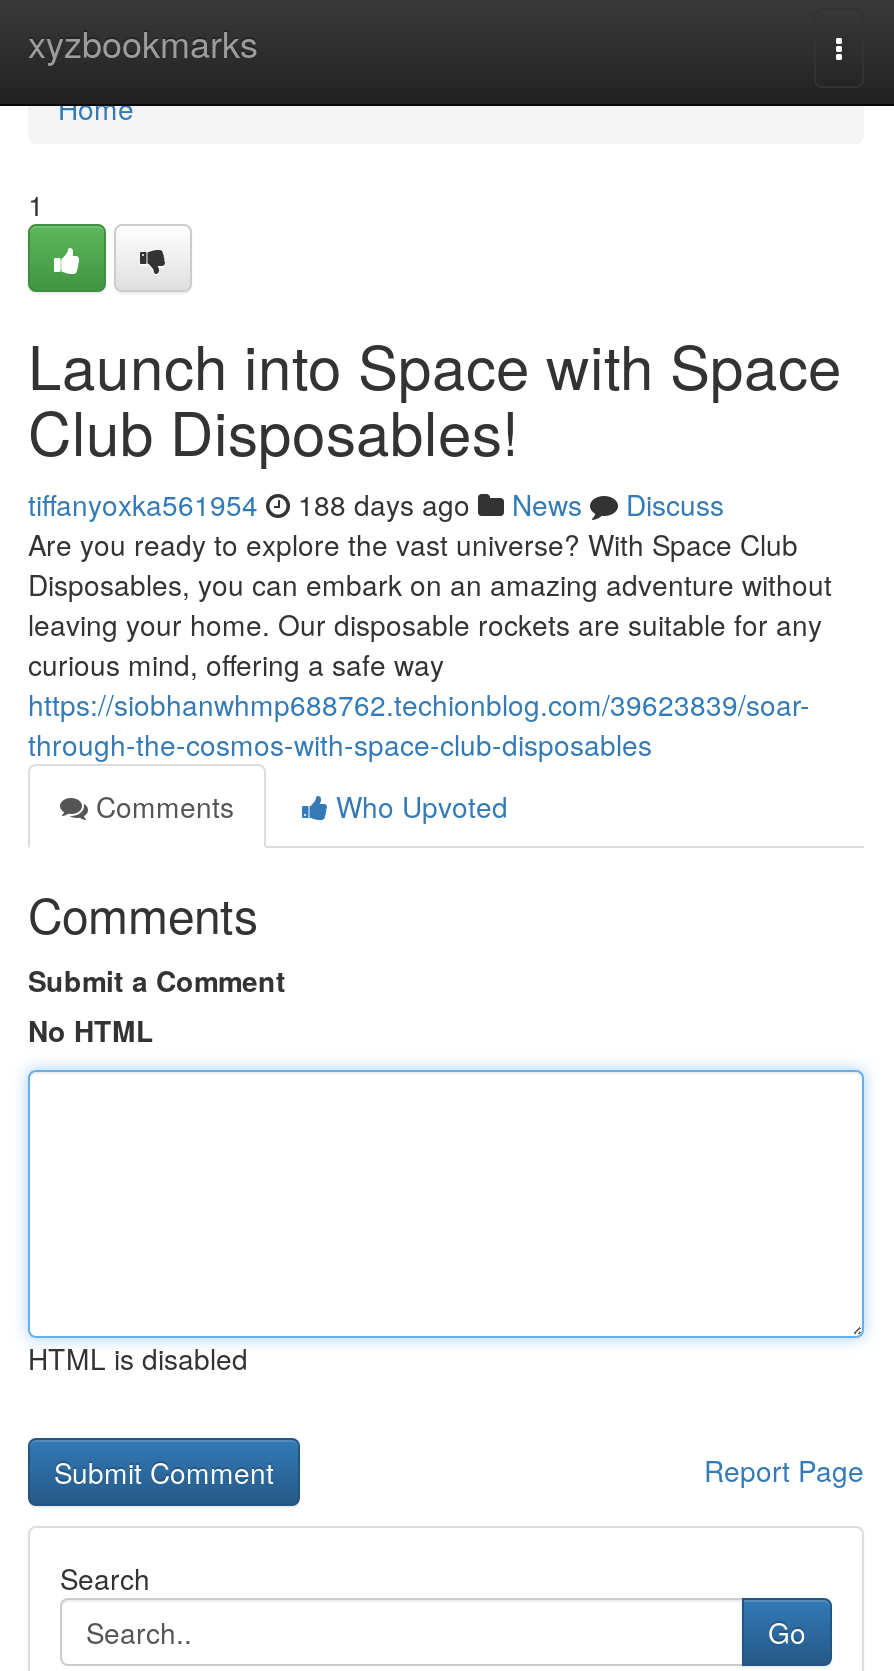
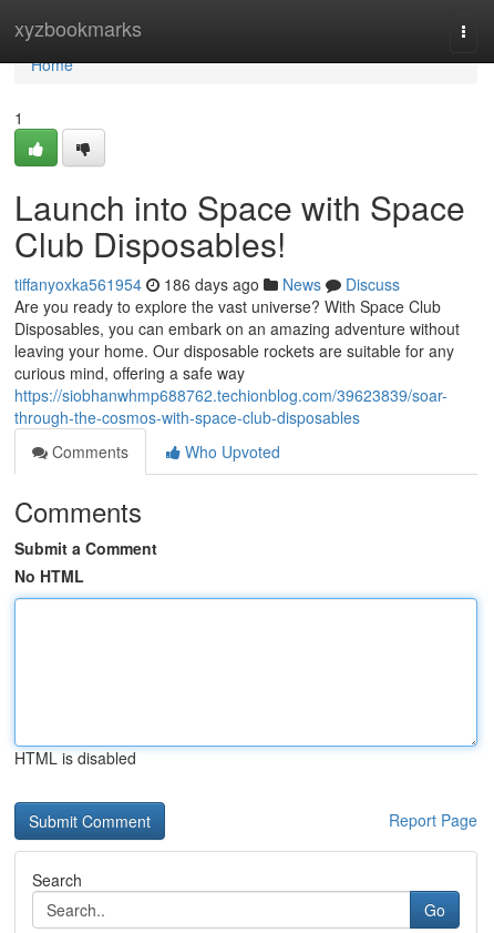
- tiffanyoxka561954 188 days ago News Discuss
+ tiffanyoxka561954 186 days ago News Discuss
